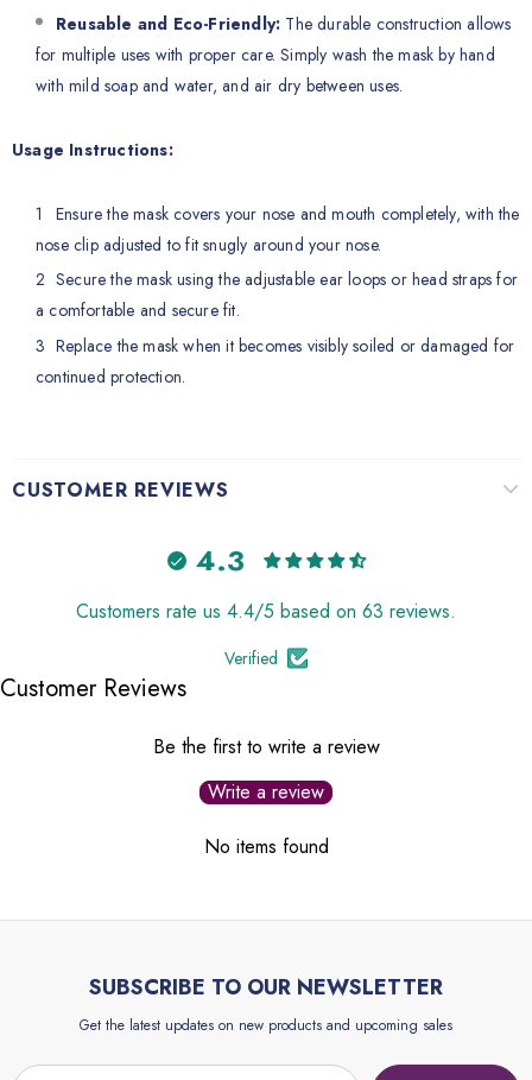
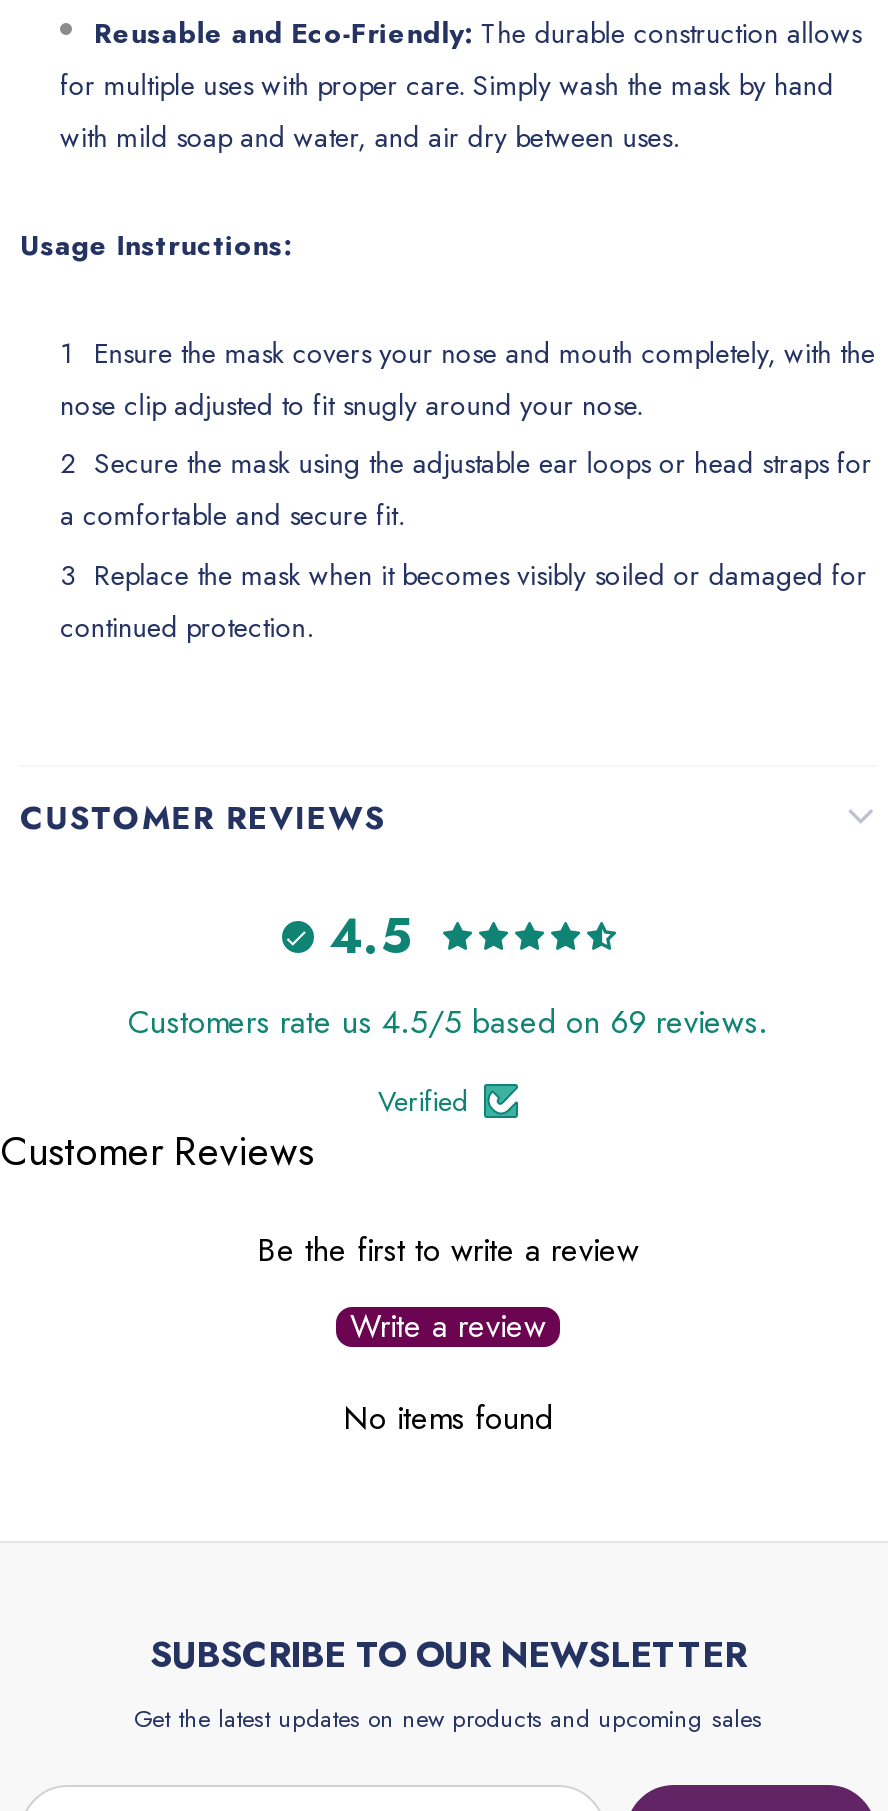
- 4.3
+ 4.5

- Customers rate us 4.4/5 based on 63 reviews.
+ Customers rate us 4.5/5 based on 69 reviews.
